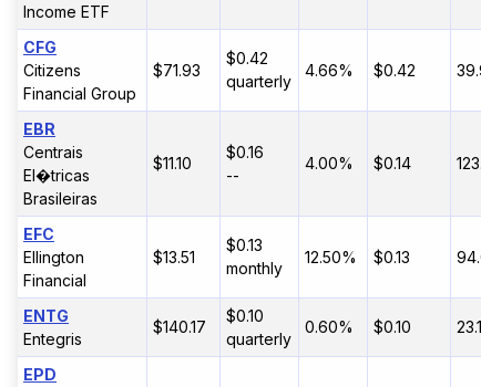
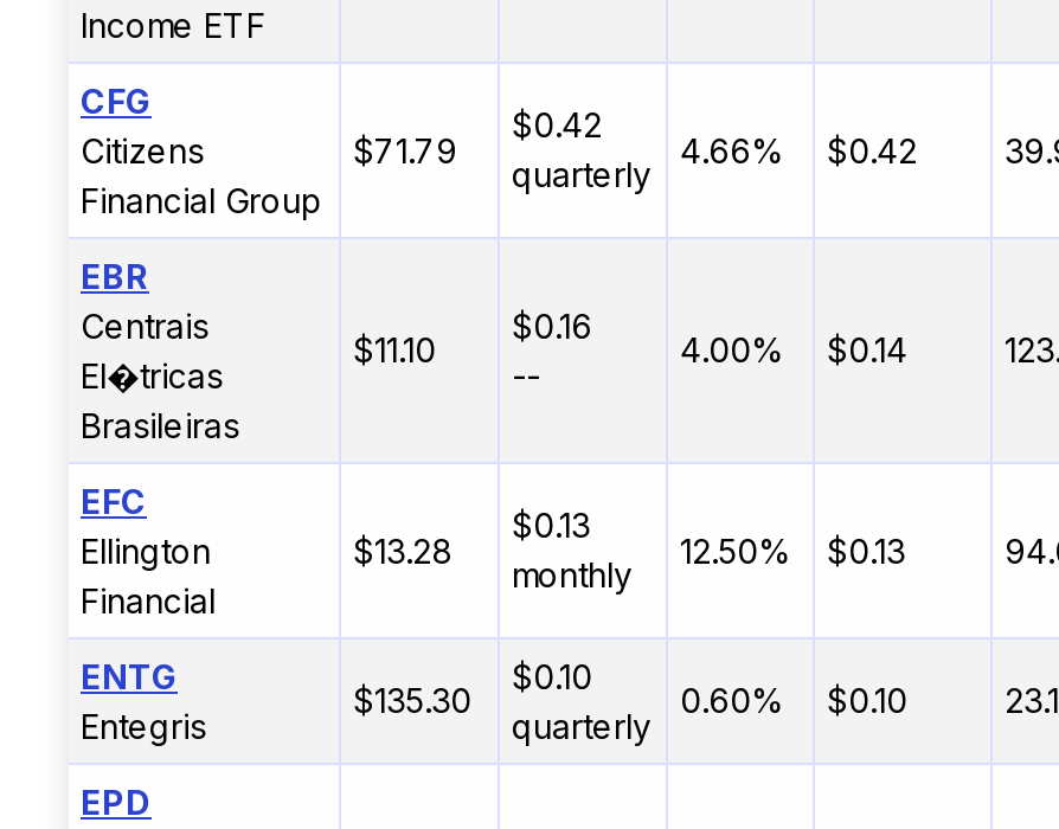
- $71.93
+ $71.79

- $13.51
+ $13.28

- $140.17
+ $135.30
